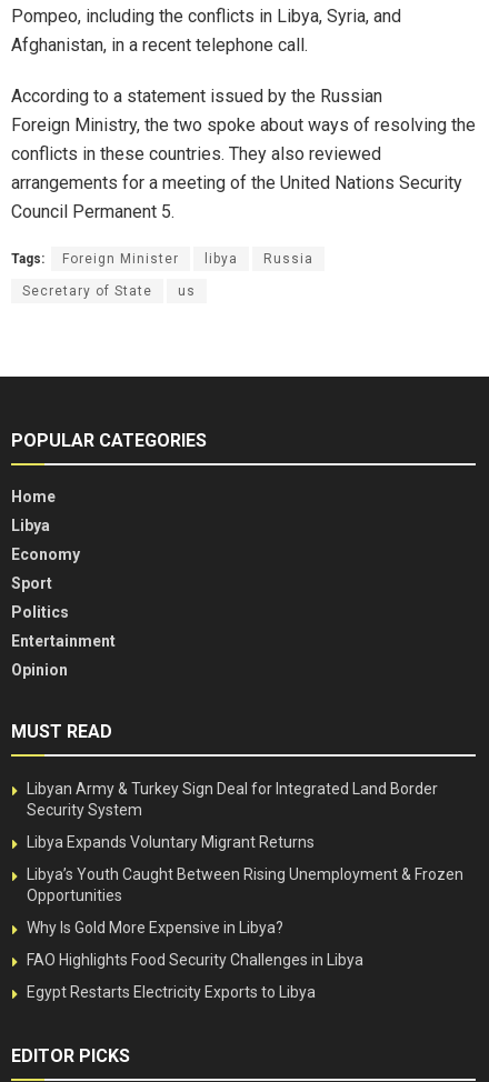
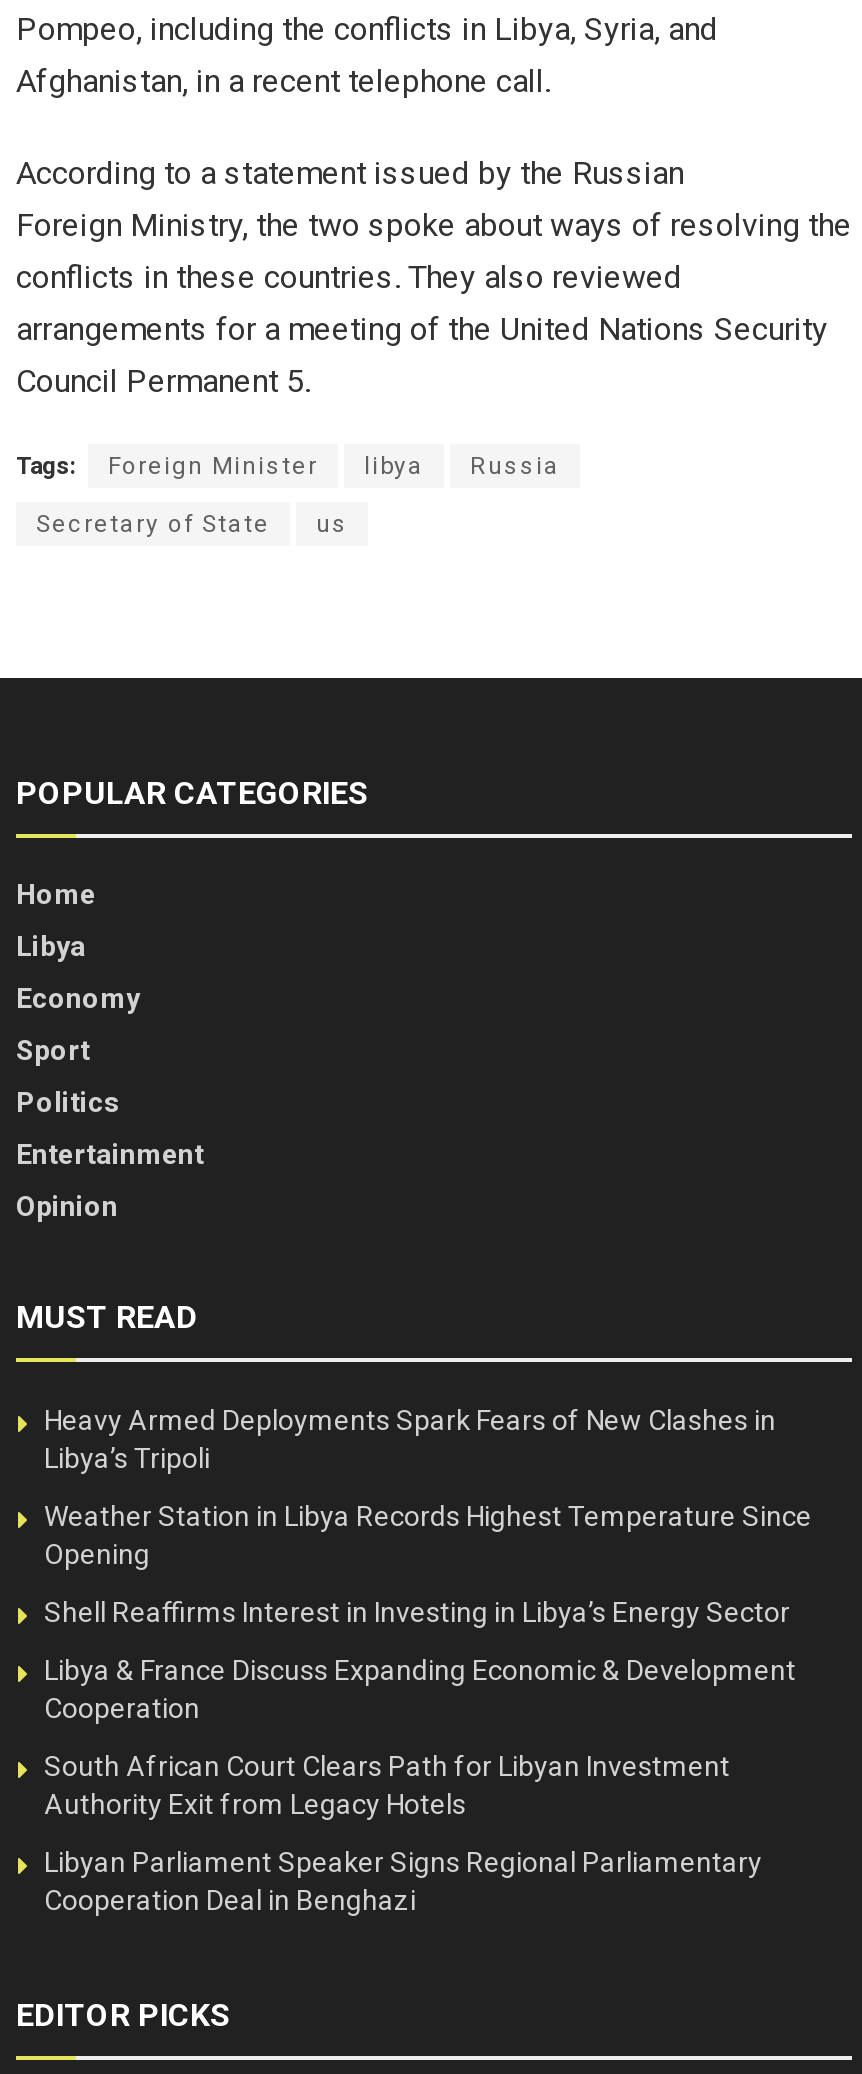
- Libyan Army & Turkey Sign Deal for Integrated Land Border
- Security System
+ Heavy Armed Deployments Spark Fears of New Clashes in
+ Libya’s Tripoli

- Libya Expands Voluntary Migrant Returns
+ Weather Station in Libya Records Highest Temperature Since
+ Opening

- Libya’s Youth Caught Between Rising Unemployment & Frozen
- Opportunities
+ Shell Reaffirms Interest in Investing in Libya’s Energy Sector

- Why Is Gold More Expensive in Libya?
+ Libya & France Discuss Expanding Economic & Development
+ Cooperation

- FAO Highlights Food Security Challenges in Libya
+ South African Court Clears Path for Libyan Investment
+ Authority Exit from Legacy Hotels

- Egypt Restarts Electricity Exports to Libya
+ Libyan Parliament Speaker Signs Regional Parliamentary
+ Cooperation Deal in Benghazi
